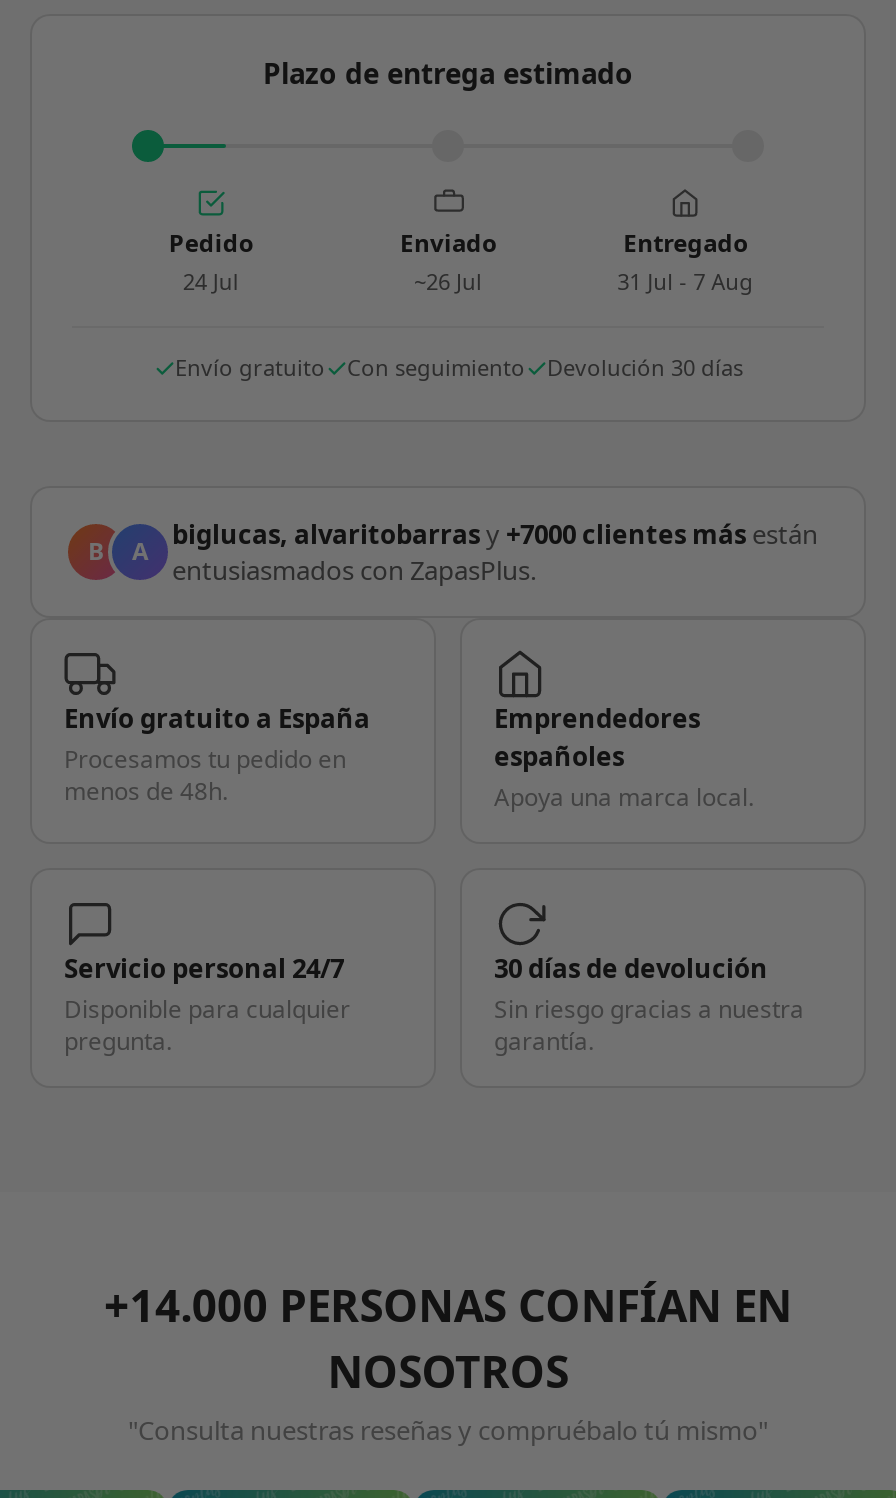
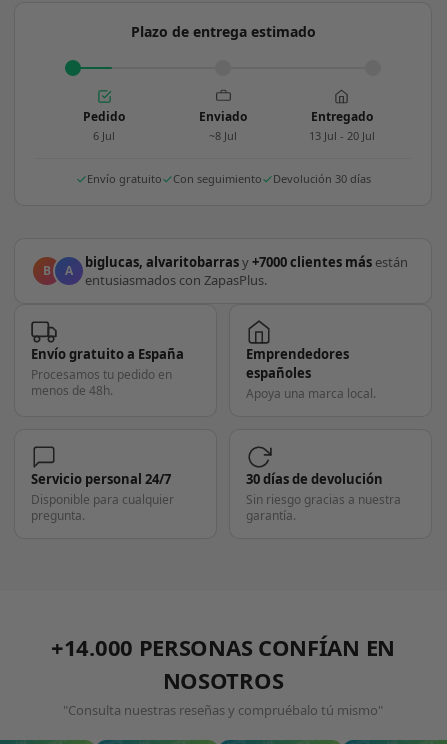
- 24 Jul
+ 6 Jul

- ~26 Jul
+ ~8 Jul

- 31 Jul - 7 Aug
+ 13 Jul - 20 Jul
